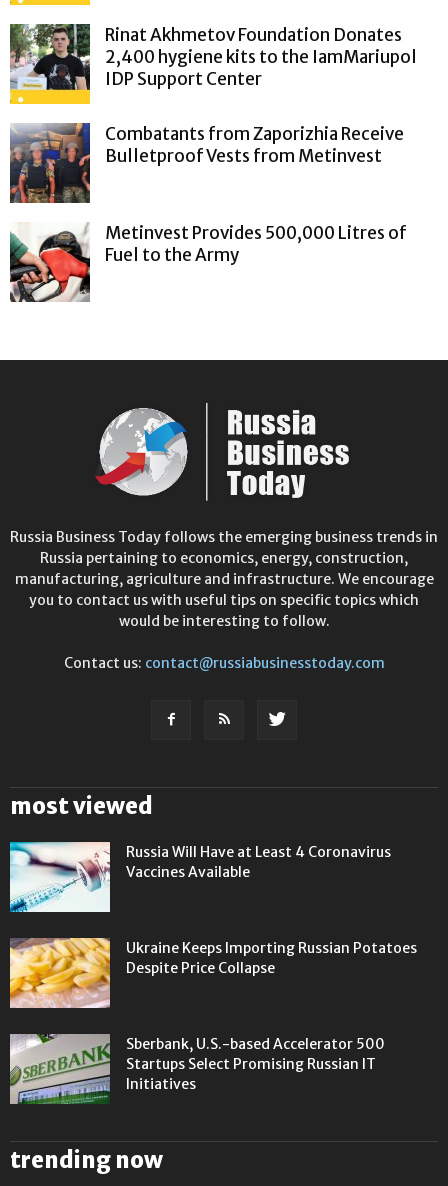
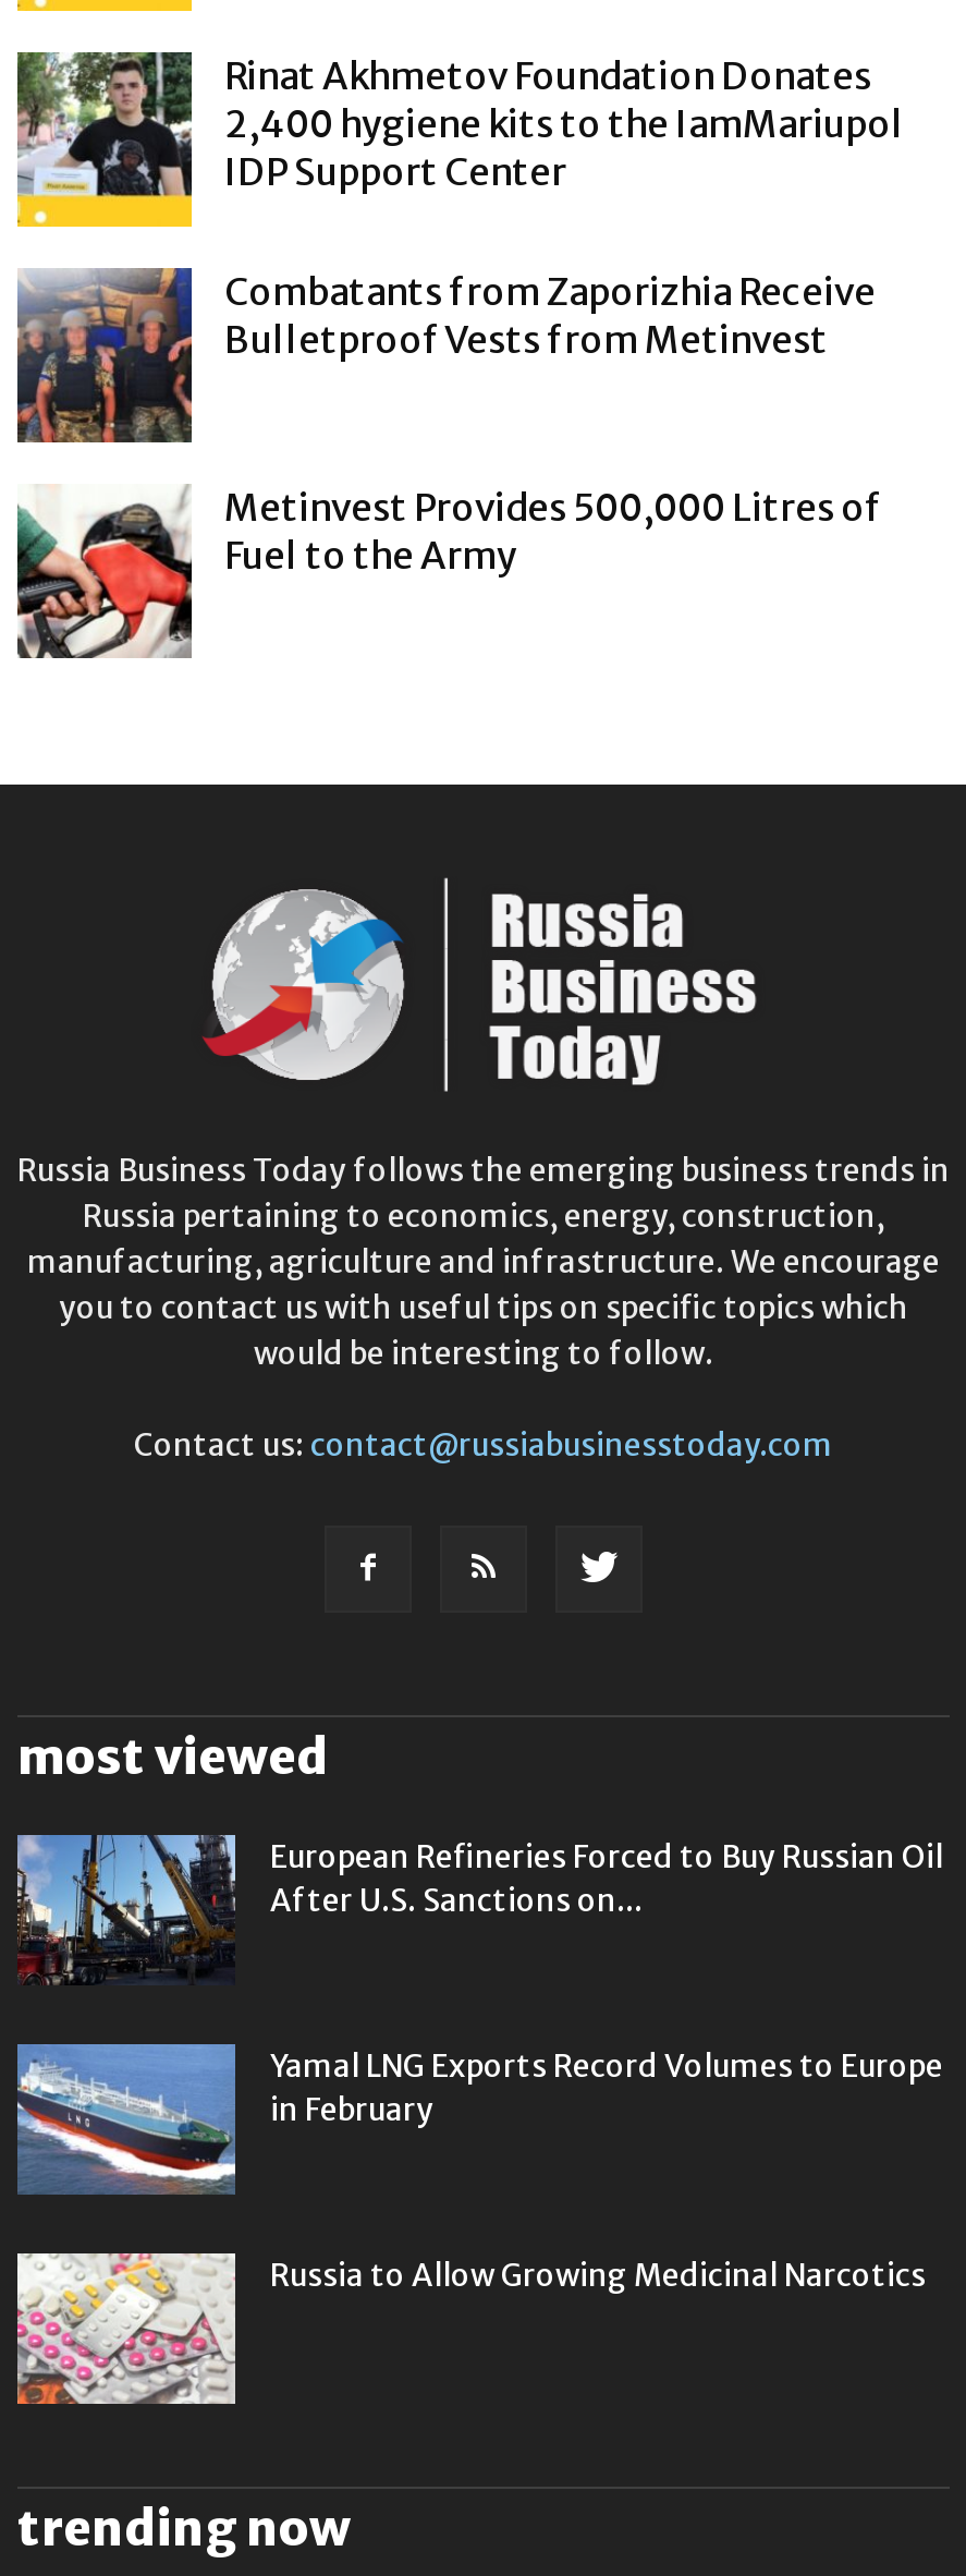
- [image]
- Russia Will Have at Least 4 Coronavirus
- Vaccines Available
+ [image]
+ European Refineries Forced to Buy Russian Oil
+ After U.S. Sanctions on...

- [image]
- Ukraine Keeps Importing Russian Potatoes
- Despite Price Collapse
+ [image]
+ Yamal LNG Exports Record Volumes to Europe
+ in February

- [image]
- Sberbank, U.S.-based Accelerator 500
- Startups Select Promising Russian IT
- Initiatives
+ [image]
+ Russia to Allow Growing Medicinal Narcotics
